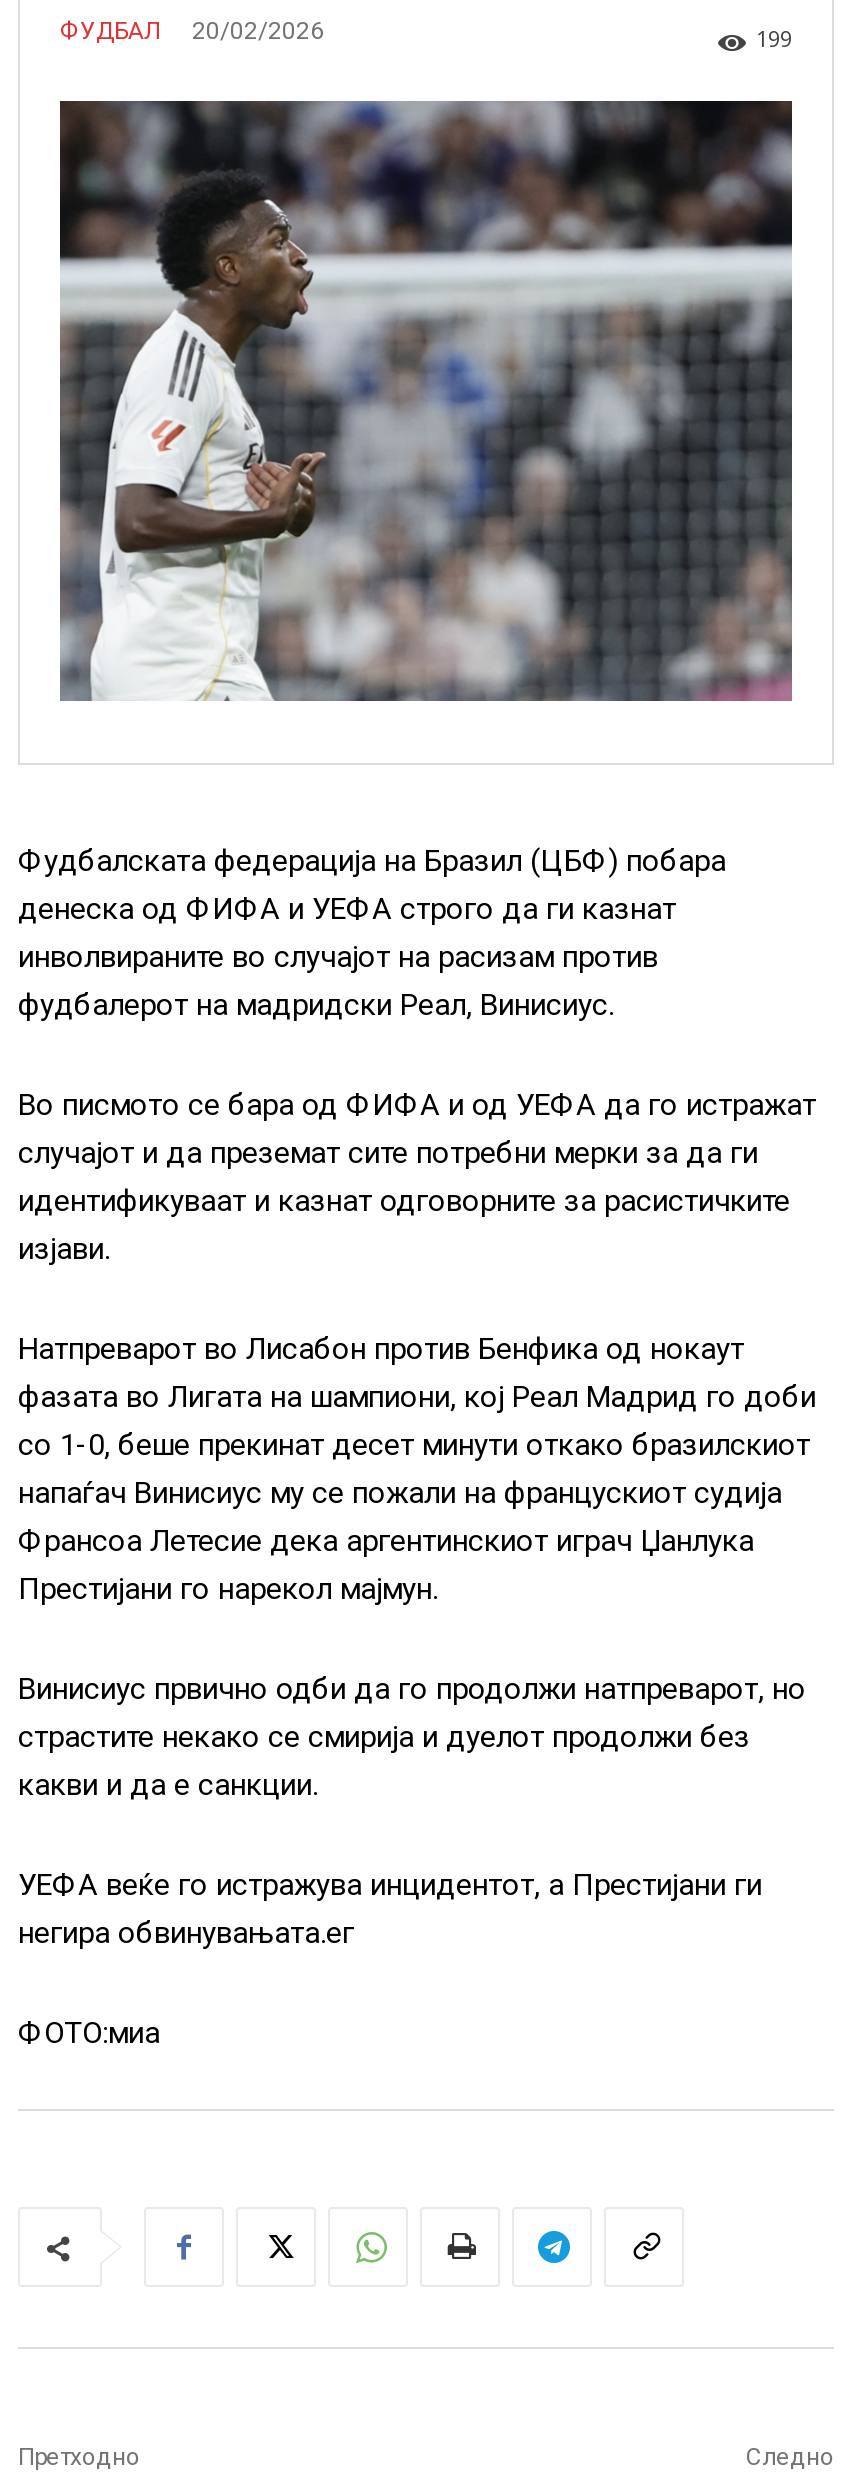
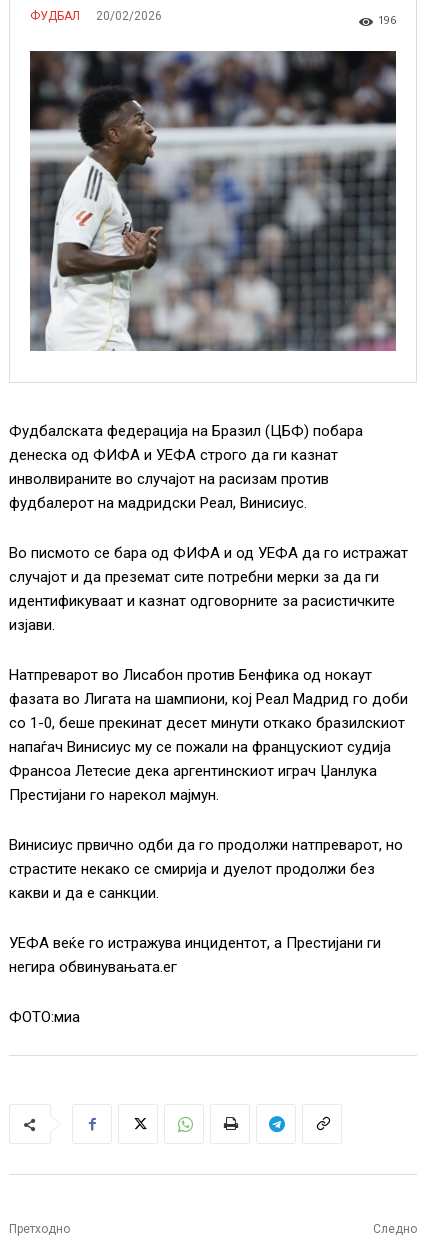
- 199
+ 196
